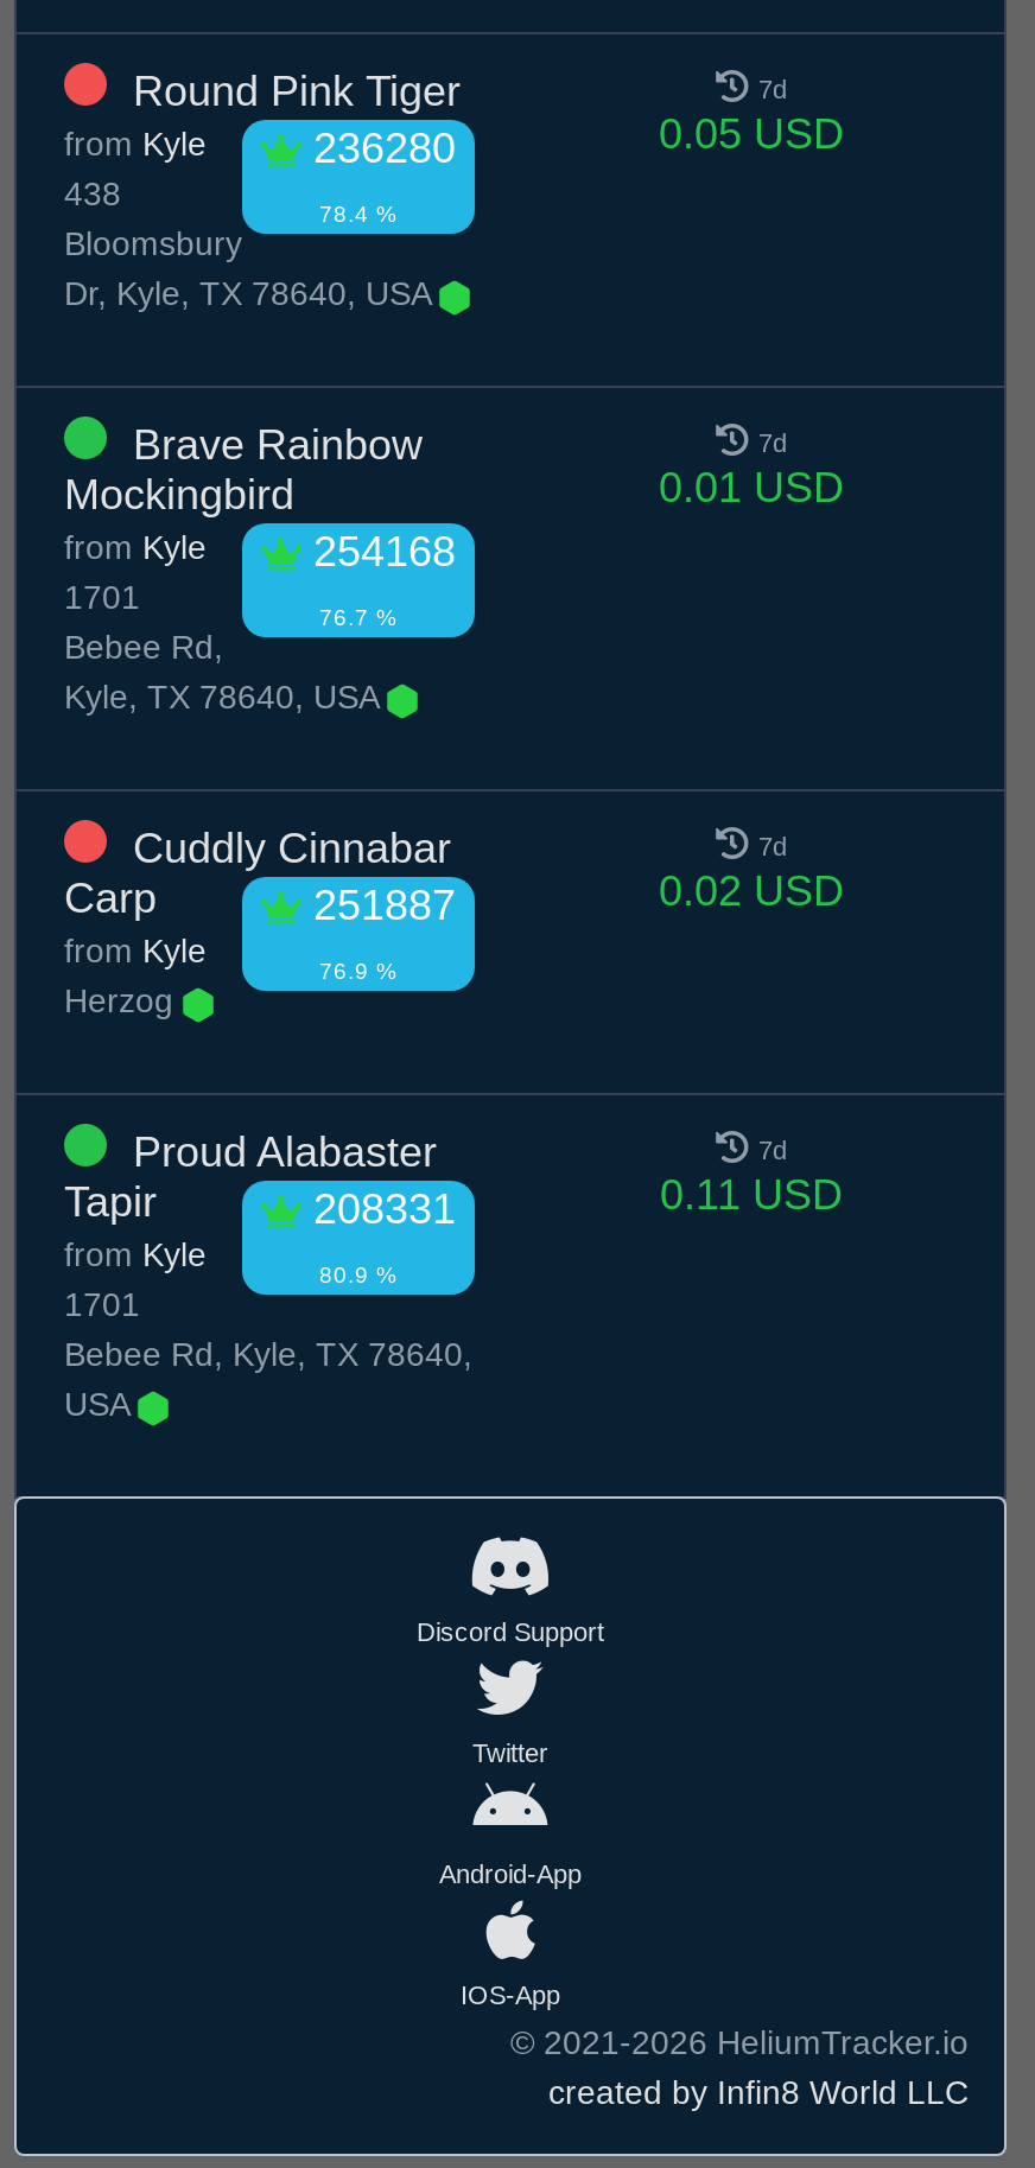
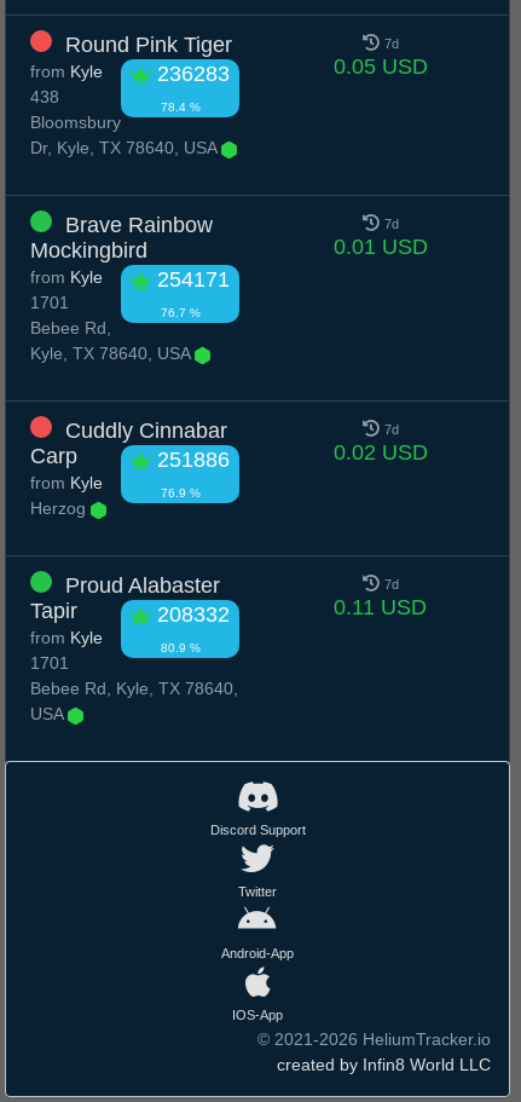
- 236280
+ 236283

- 254168
+ 254171

- 251887
+ 251886

- 208331
+ 208332
